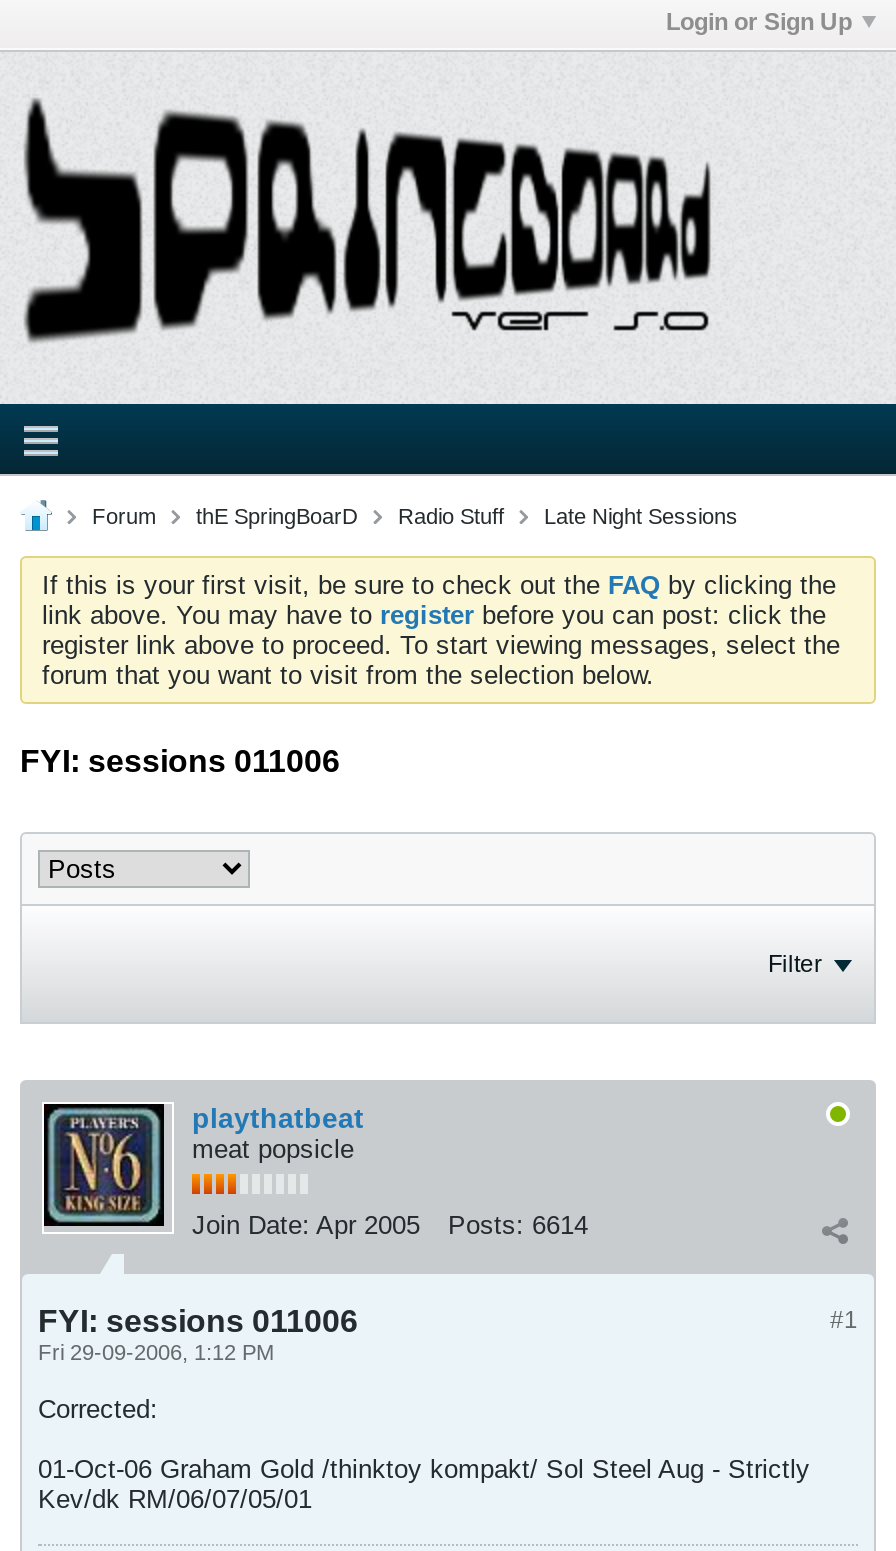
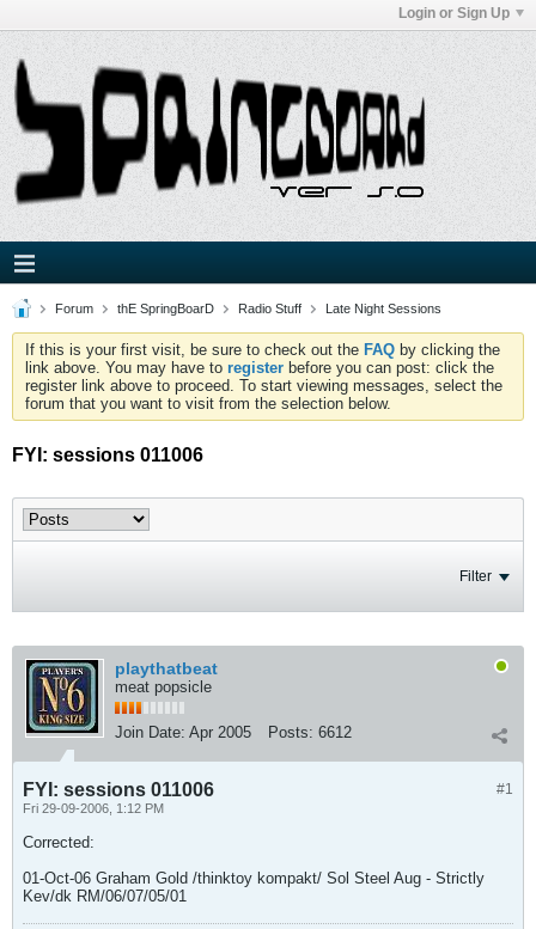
- Join Date: Apr 2005 Posts: 6614
+ Join Date: Apr 2005 Posts: 6612
